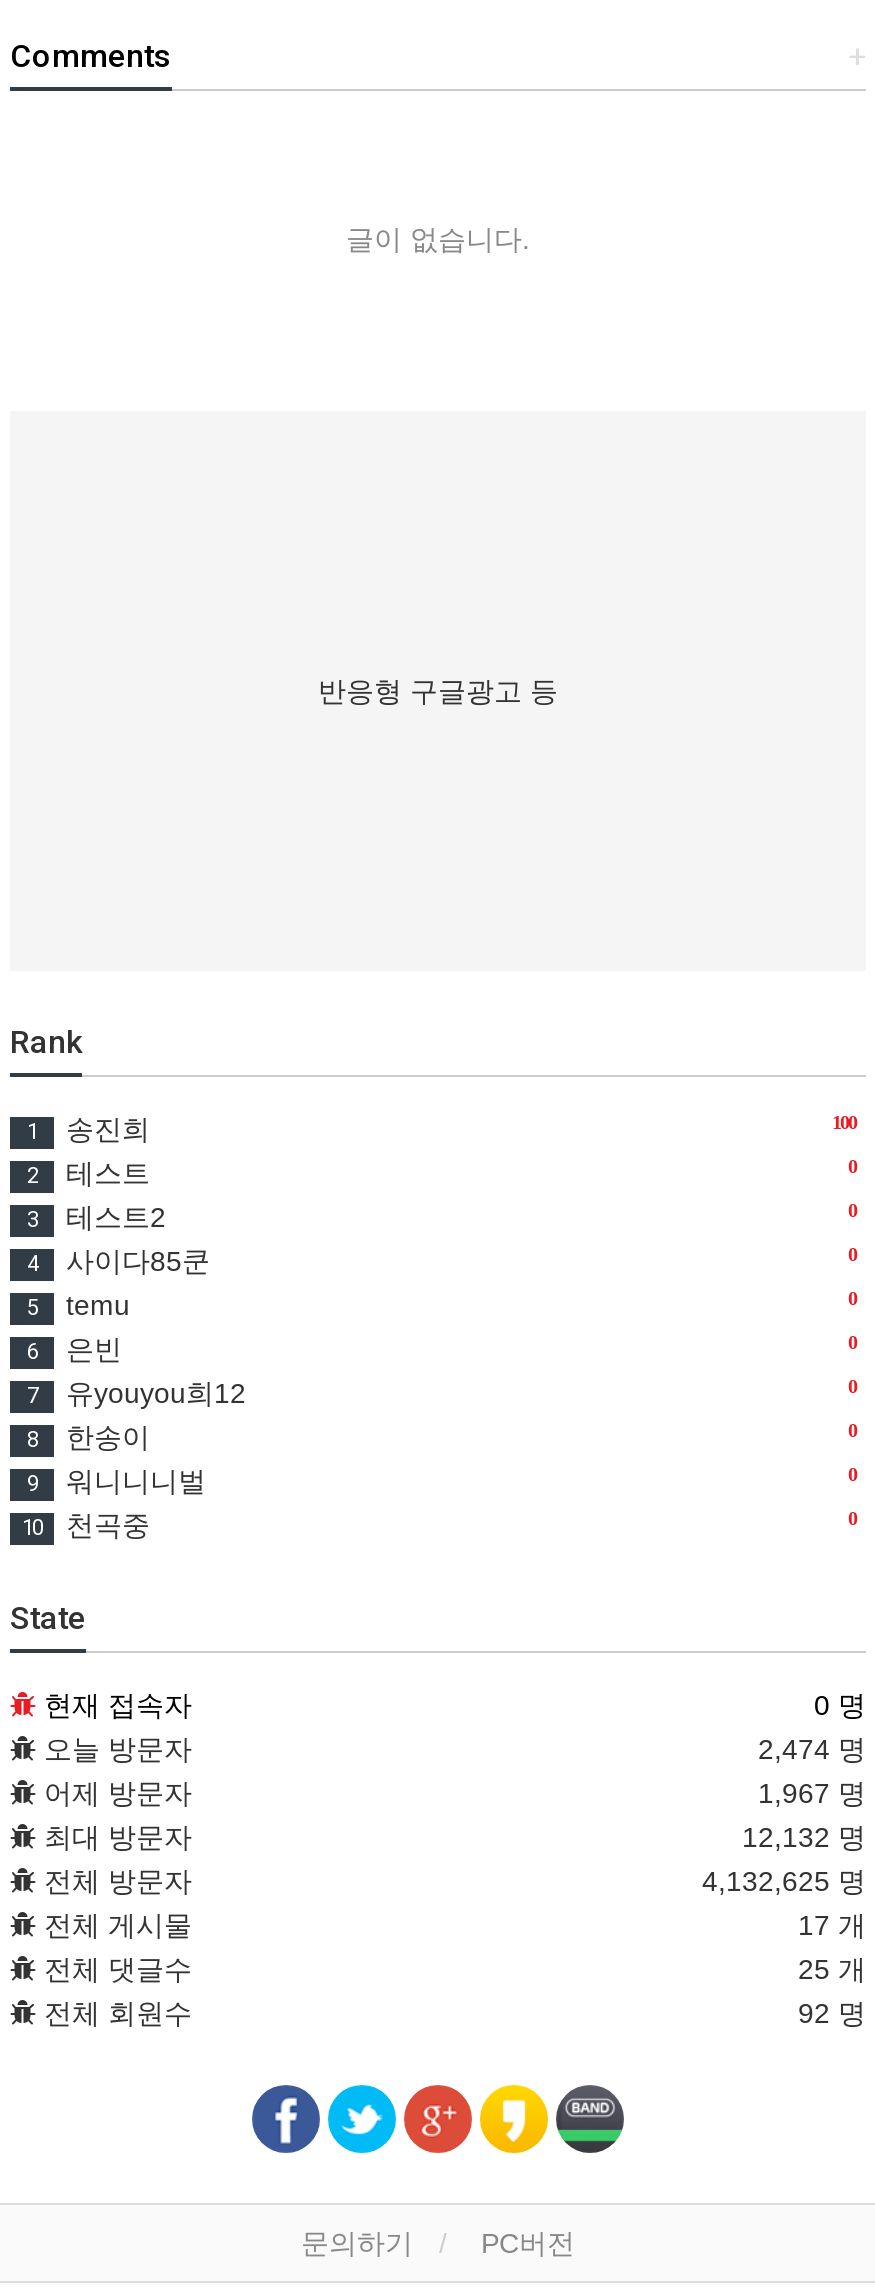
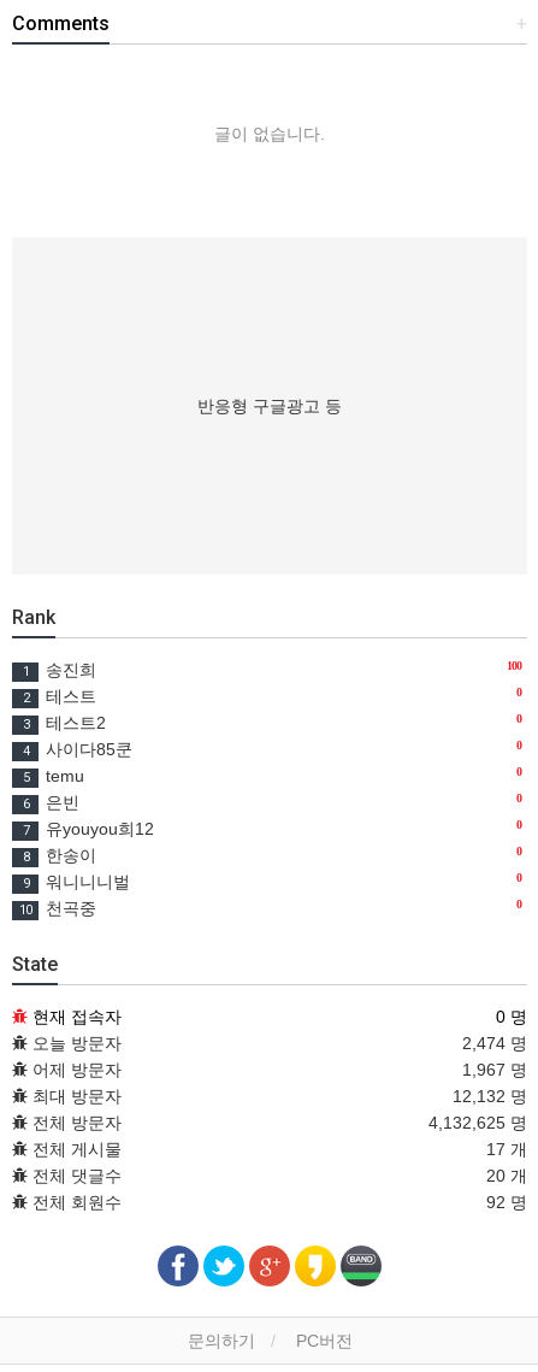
- 25 개
+ 20 개
